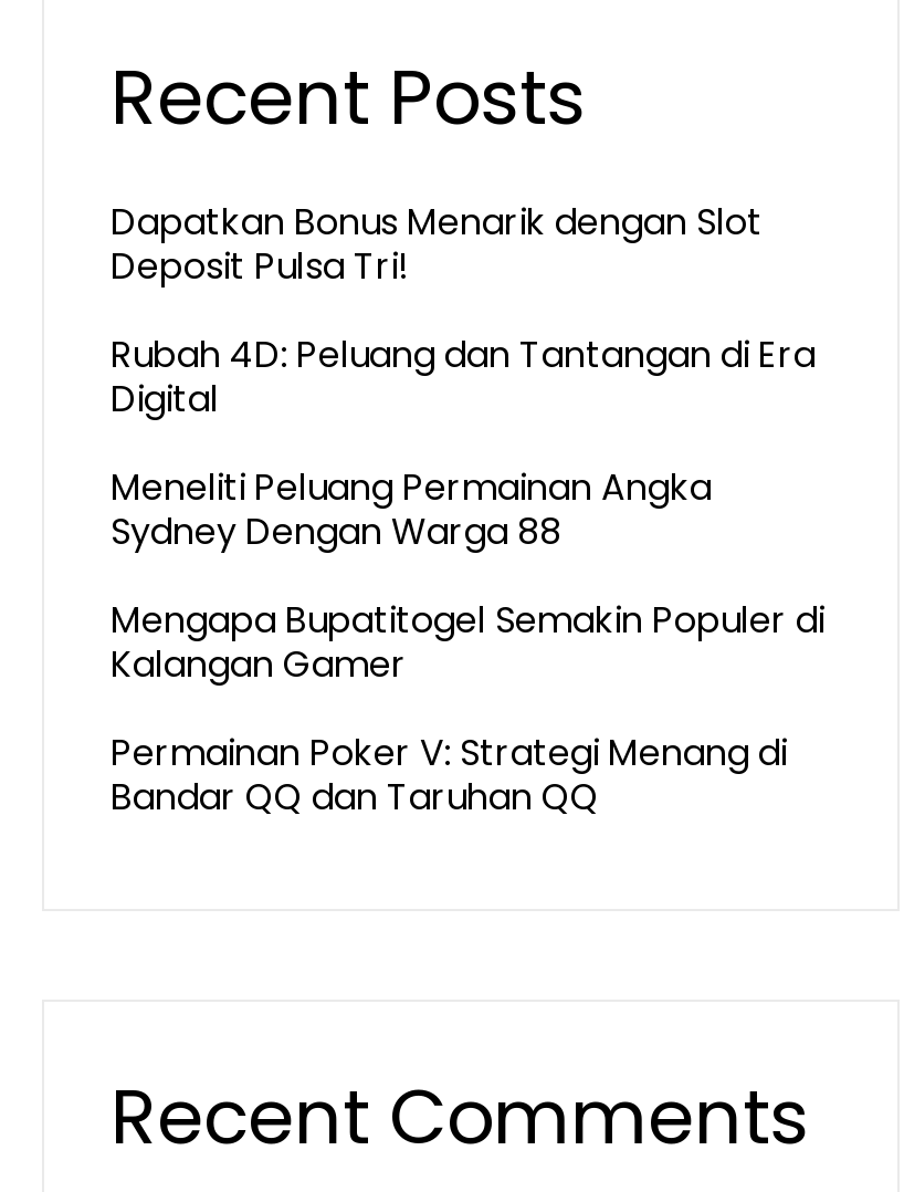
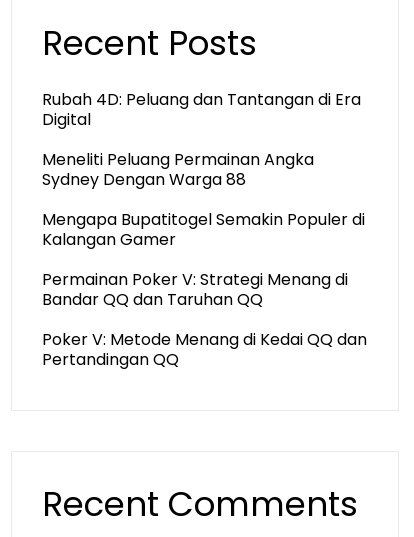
- Dapatkan Bonus Menarik dengan Slot
- Deposit Pulsa Tri!

moved up: Rubah 4D: Peluang dan Tantangan di Era | Digital | Meneliti Peluang Permainan Angka | Sydney Dengan Warga 88 | Mengapa Bupatitogel Semakin Populer di | Kalangan Gamer | Permainan Poker V: Strategi Menang di | Bandar QQ dan Taruhan QQ

+ Poker V: Metode Menang di Kedai QQ dan
+ Pertandingan QQ
